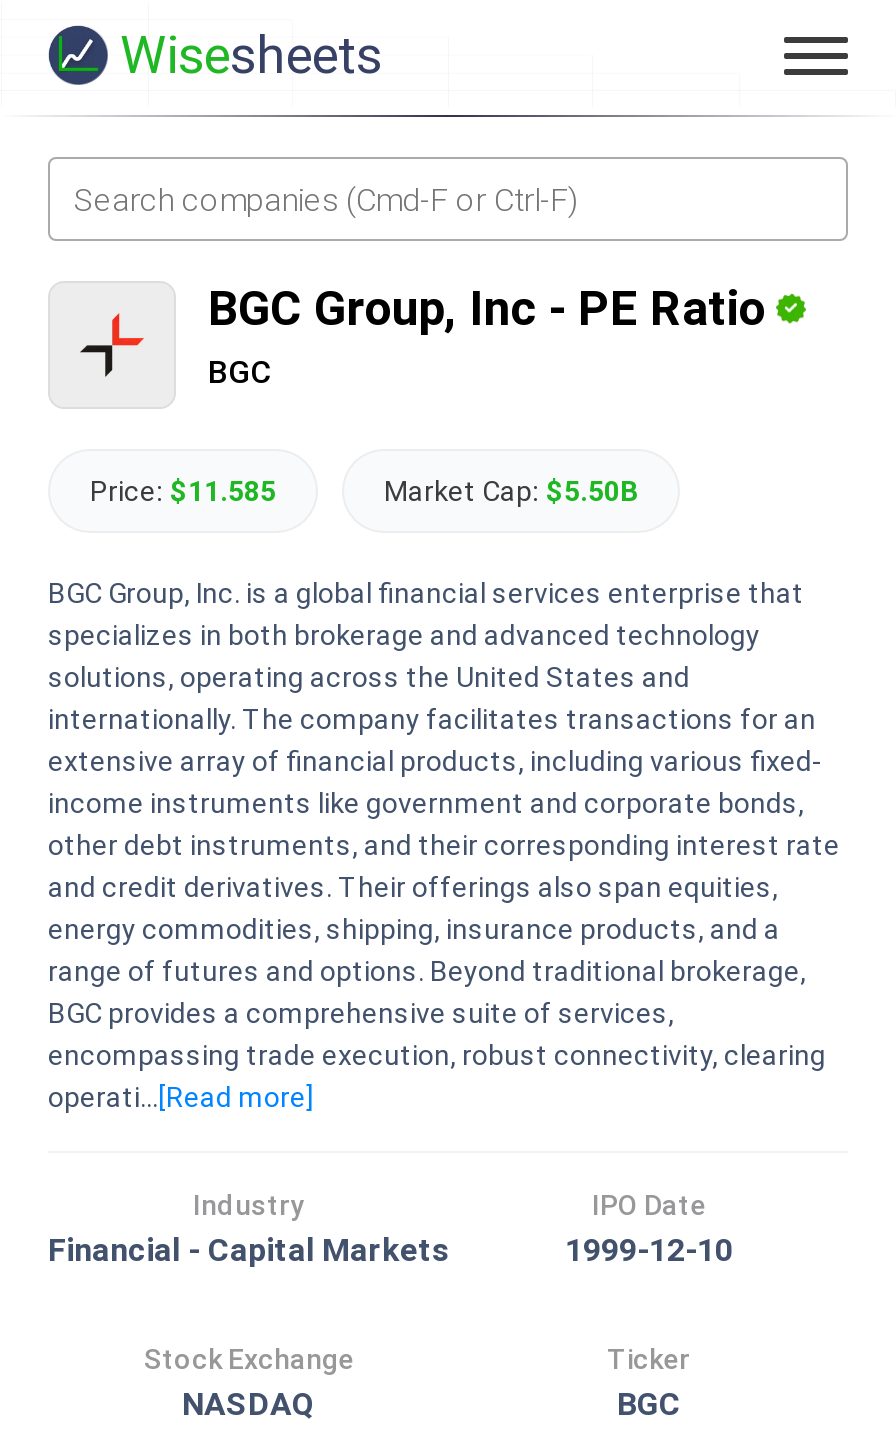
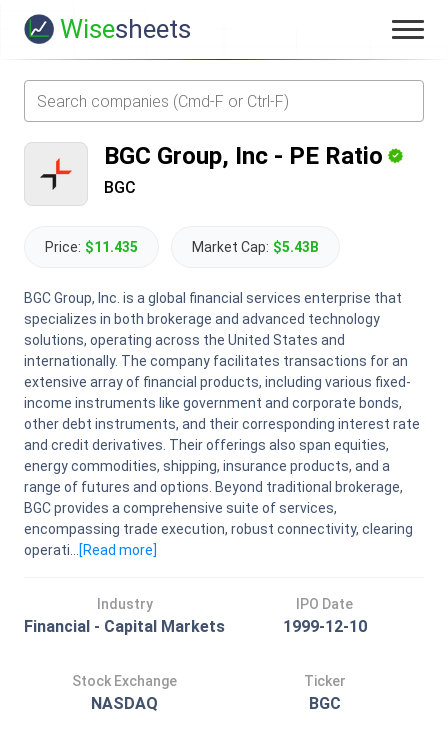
- Price: $11.585
+ Price: $11.435

- Market Cap: $5.50B
+ Market Cap: $5.43B
